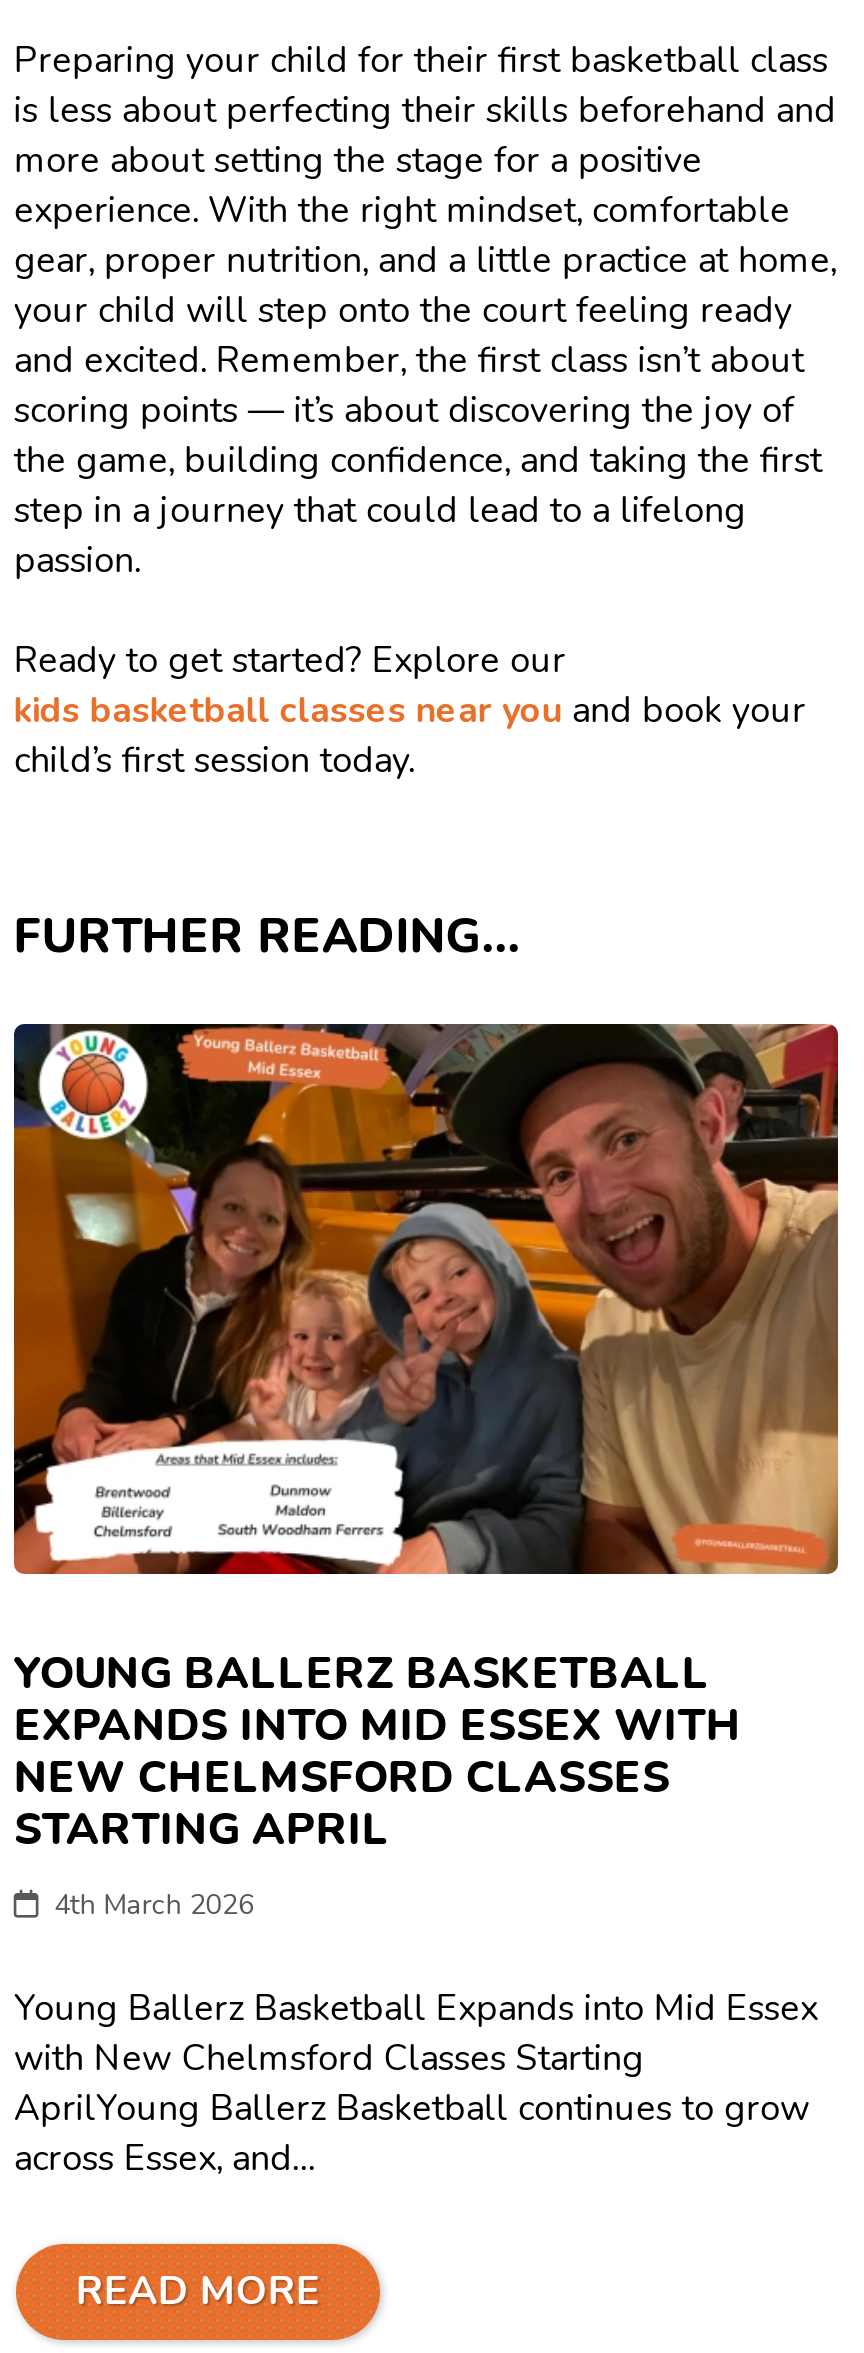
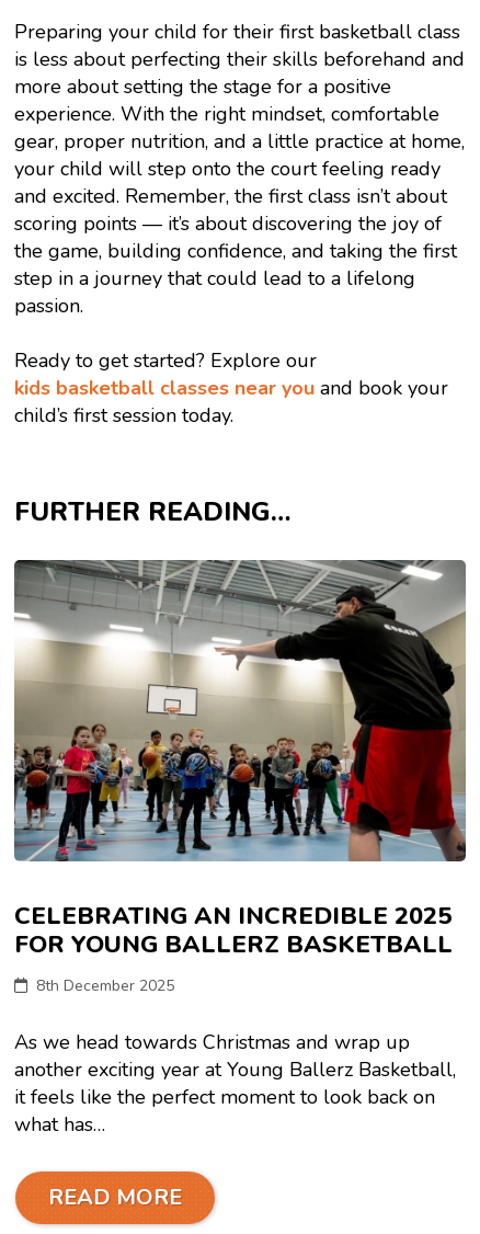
- [image]
- YOUNG BALLERZ BASKETBALL
- EXPANDS INTO MID ESSEX WITH
- NEW CHELMSFORD CLASSES
- STARTING APRIL
- 4th March 2026
+ [image]
+ CELEBRATING AN INCREDIBLE 2025
+ FOR YOUNG BALLERZ BASKETBALL
+ 8th December 2025

- Young Ballerz Basketball Expands into Mid Essex
- with New Chelmsford Classes Starting
- AprilYoung Ballerz Basketball continues to grow
- across Essex, and…
+ As we head towards Christmas and wrap up
+ another exciting year at Young Ballerz Basketball,
+ it feels like the perfect moment to look back on
+ what has…
